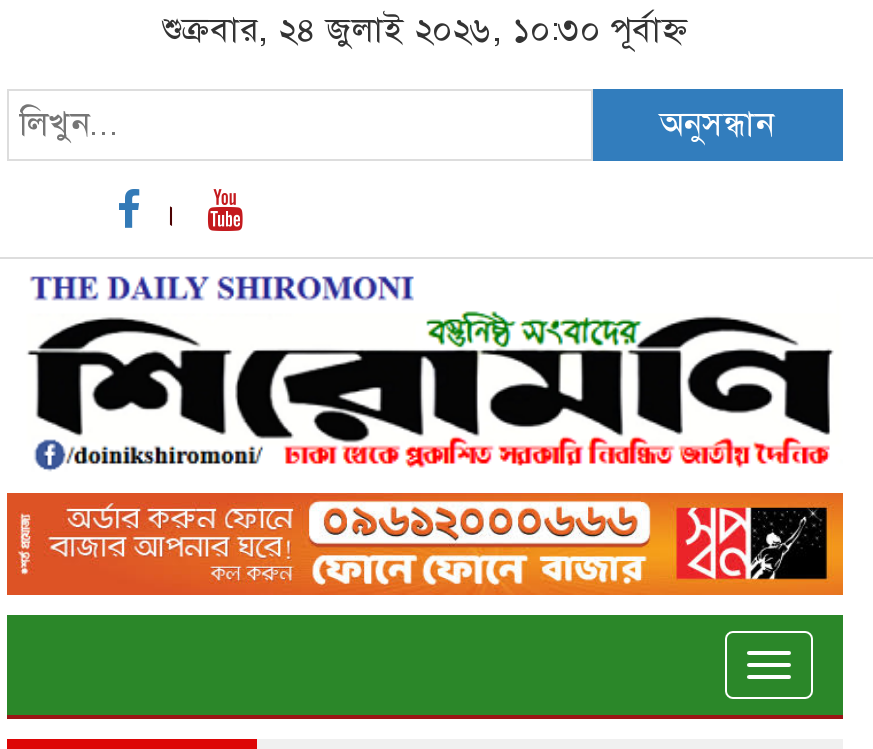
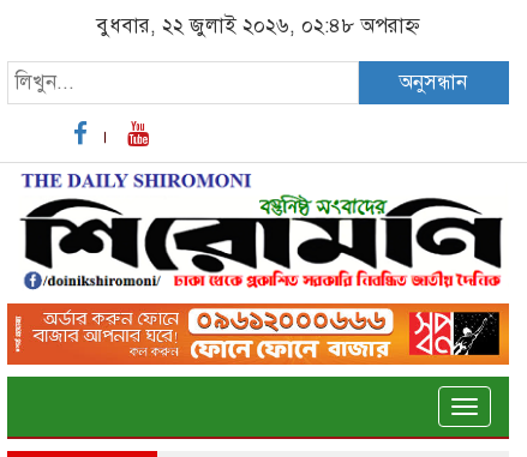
- শুক্রবার, ২৪ জুলাই ২০২৬, ১০:৩০ পূর্বাহ্ন
+ বুধবার, ২২ জুলাই ২০২৬, ০২:৪৮ অপরাহ্ন
